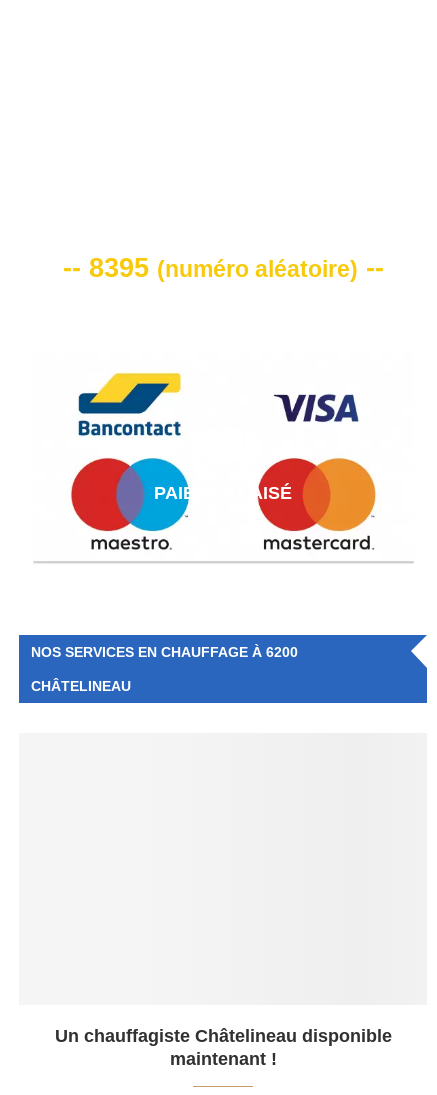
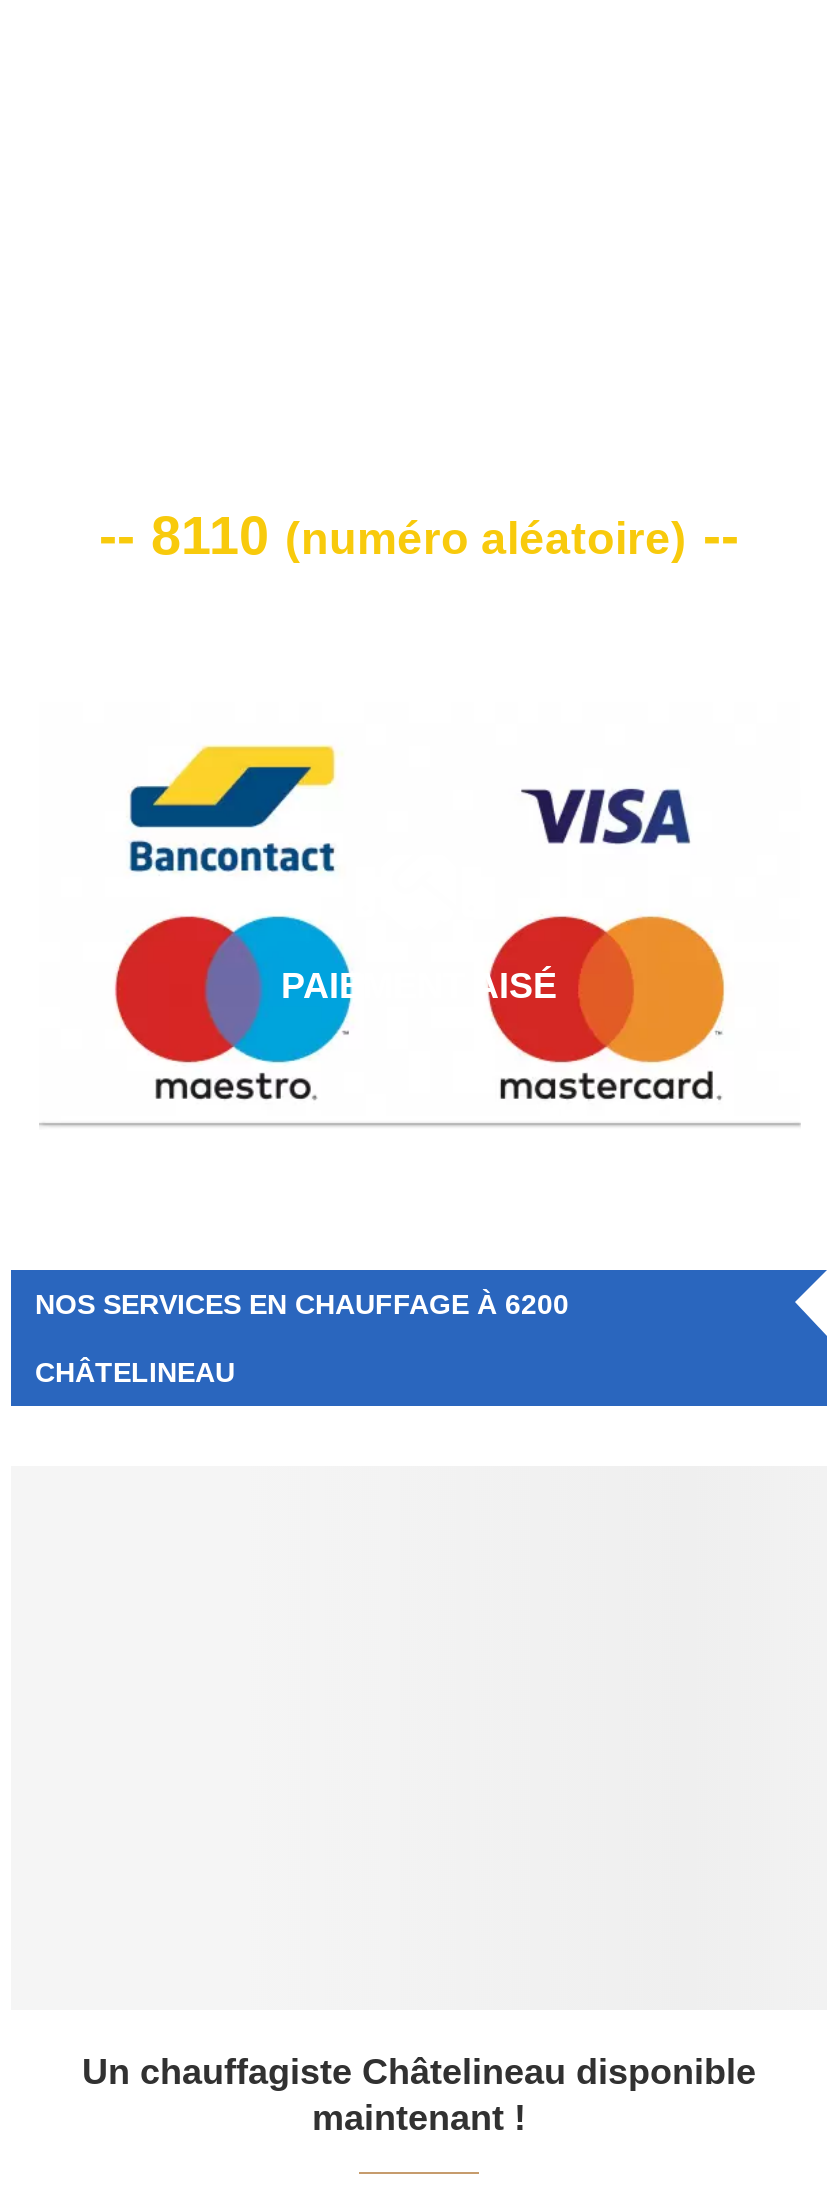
- -- 8395 (numéro aléatoire) --
+ -- 8110 (numéro aléatoire) --
